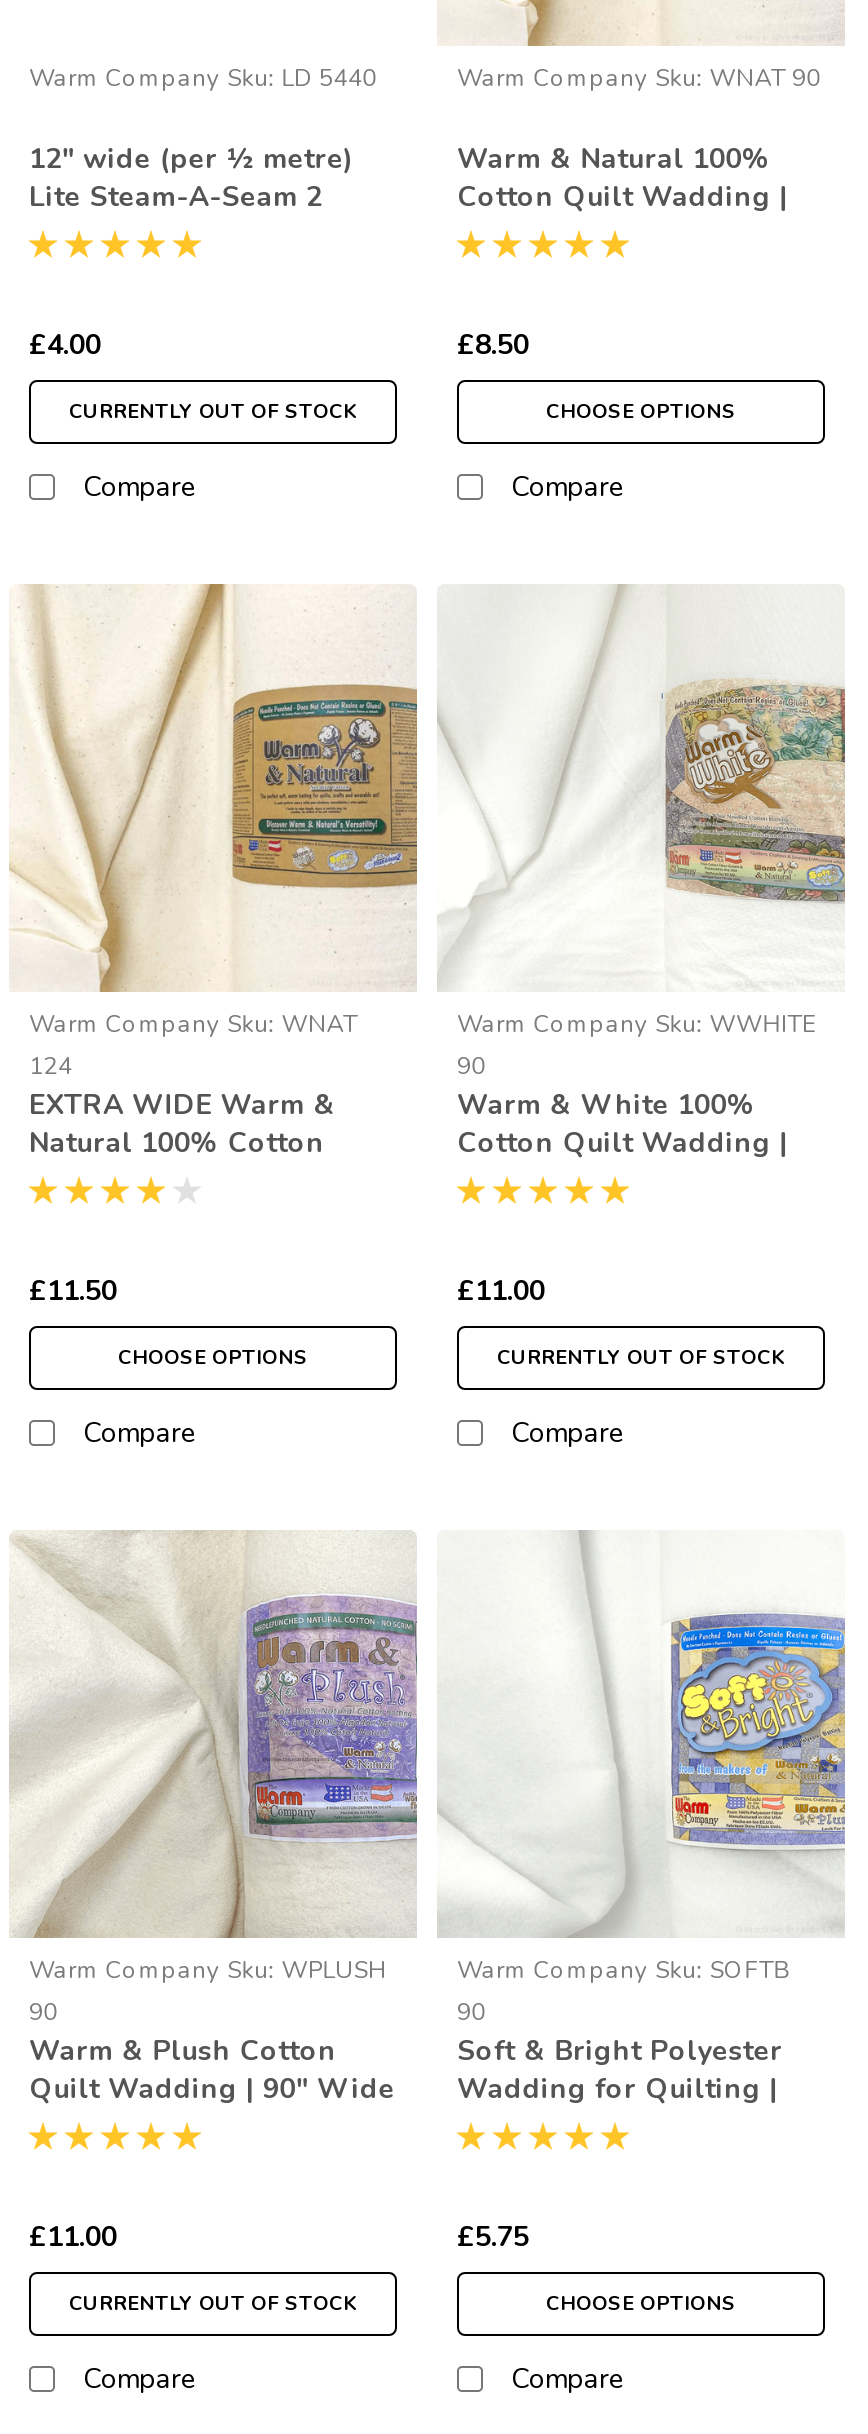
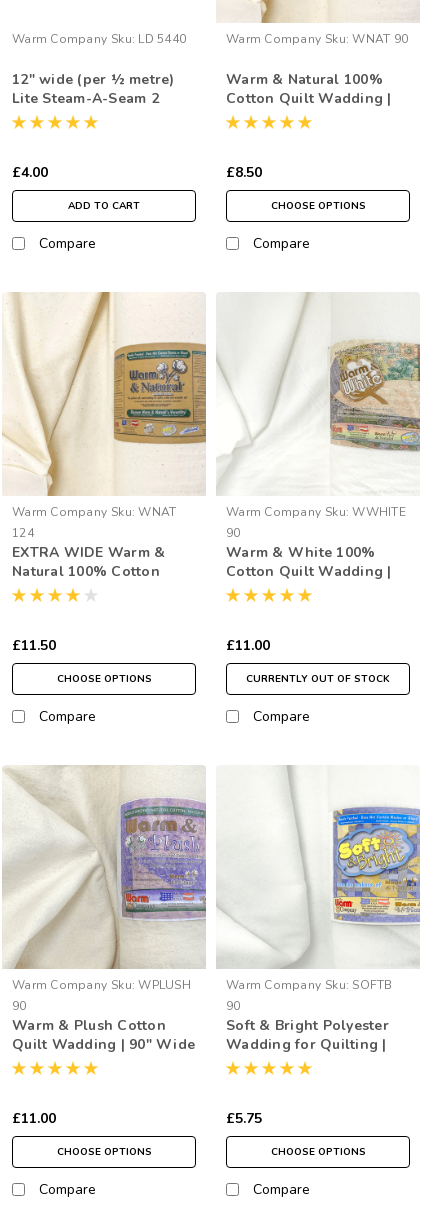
- CURRENTLY OUT OF STOCK
+ ADD TO CART

- CURRENTLY OUT OF STOCK
+ CHOOSE OPTIONS
